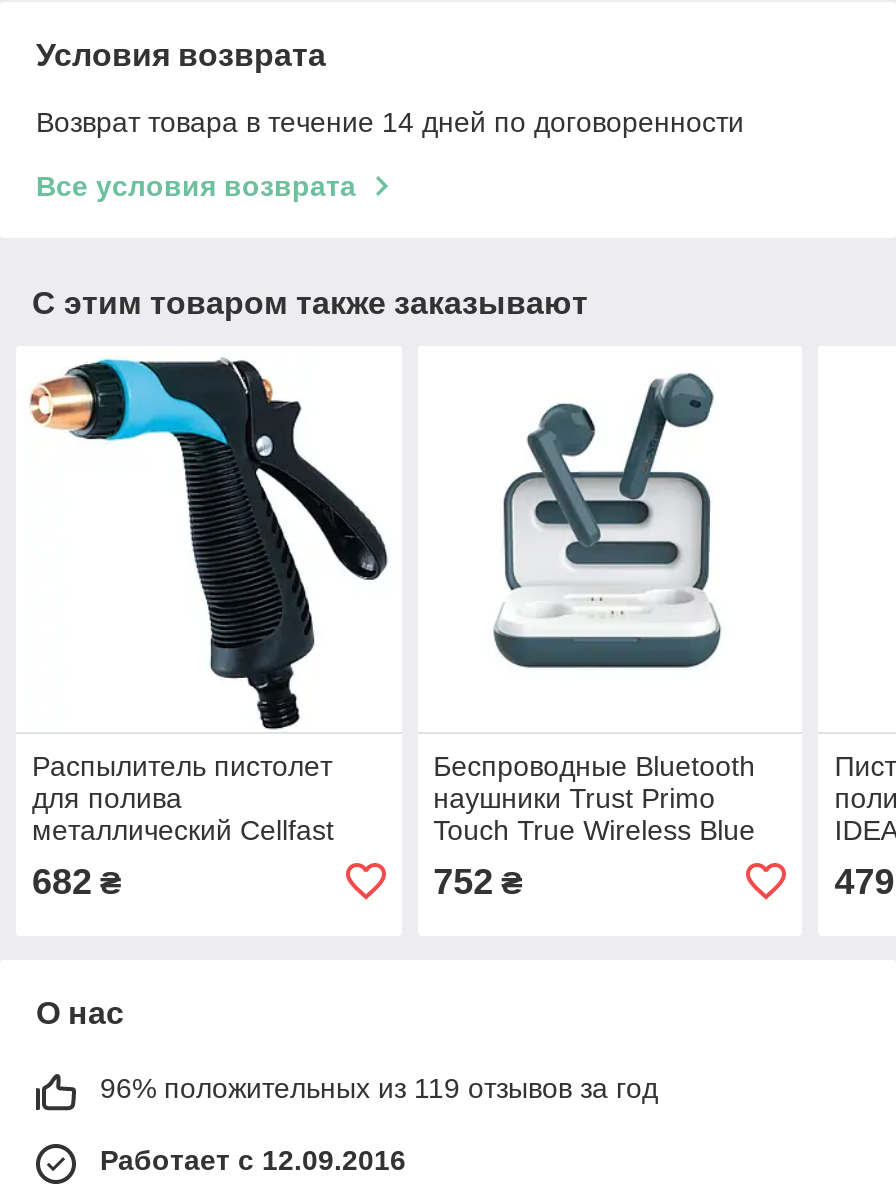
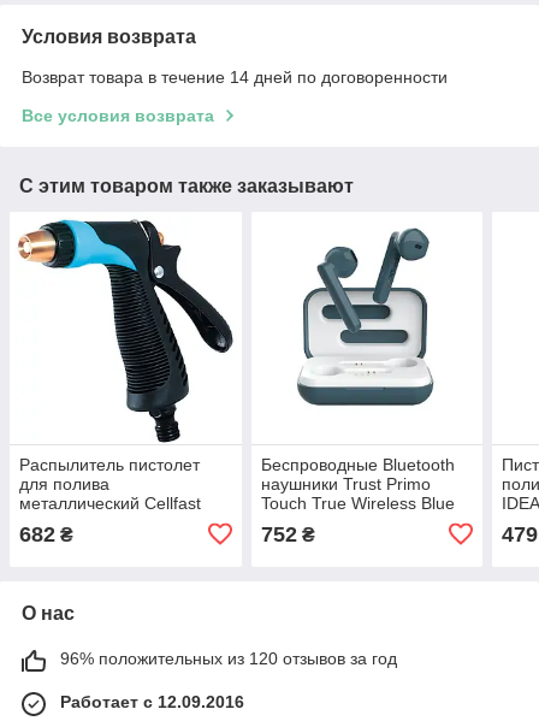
- 96% положительных из 119 отзывов за год
+ 96% положительных из 120 отзывов за год
